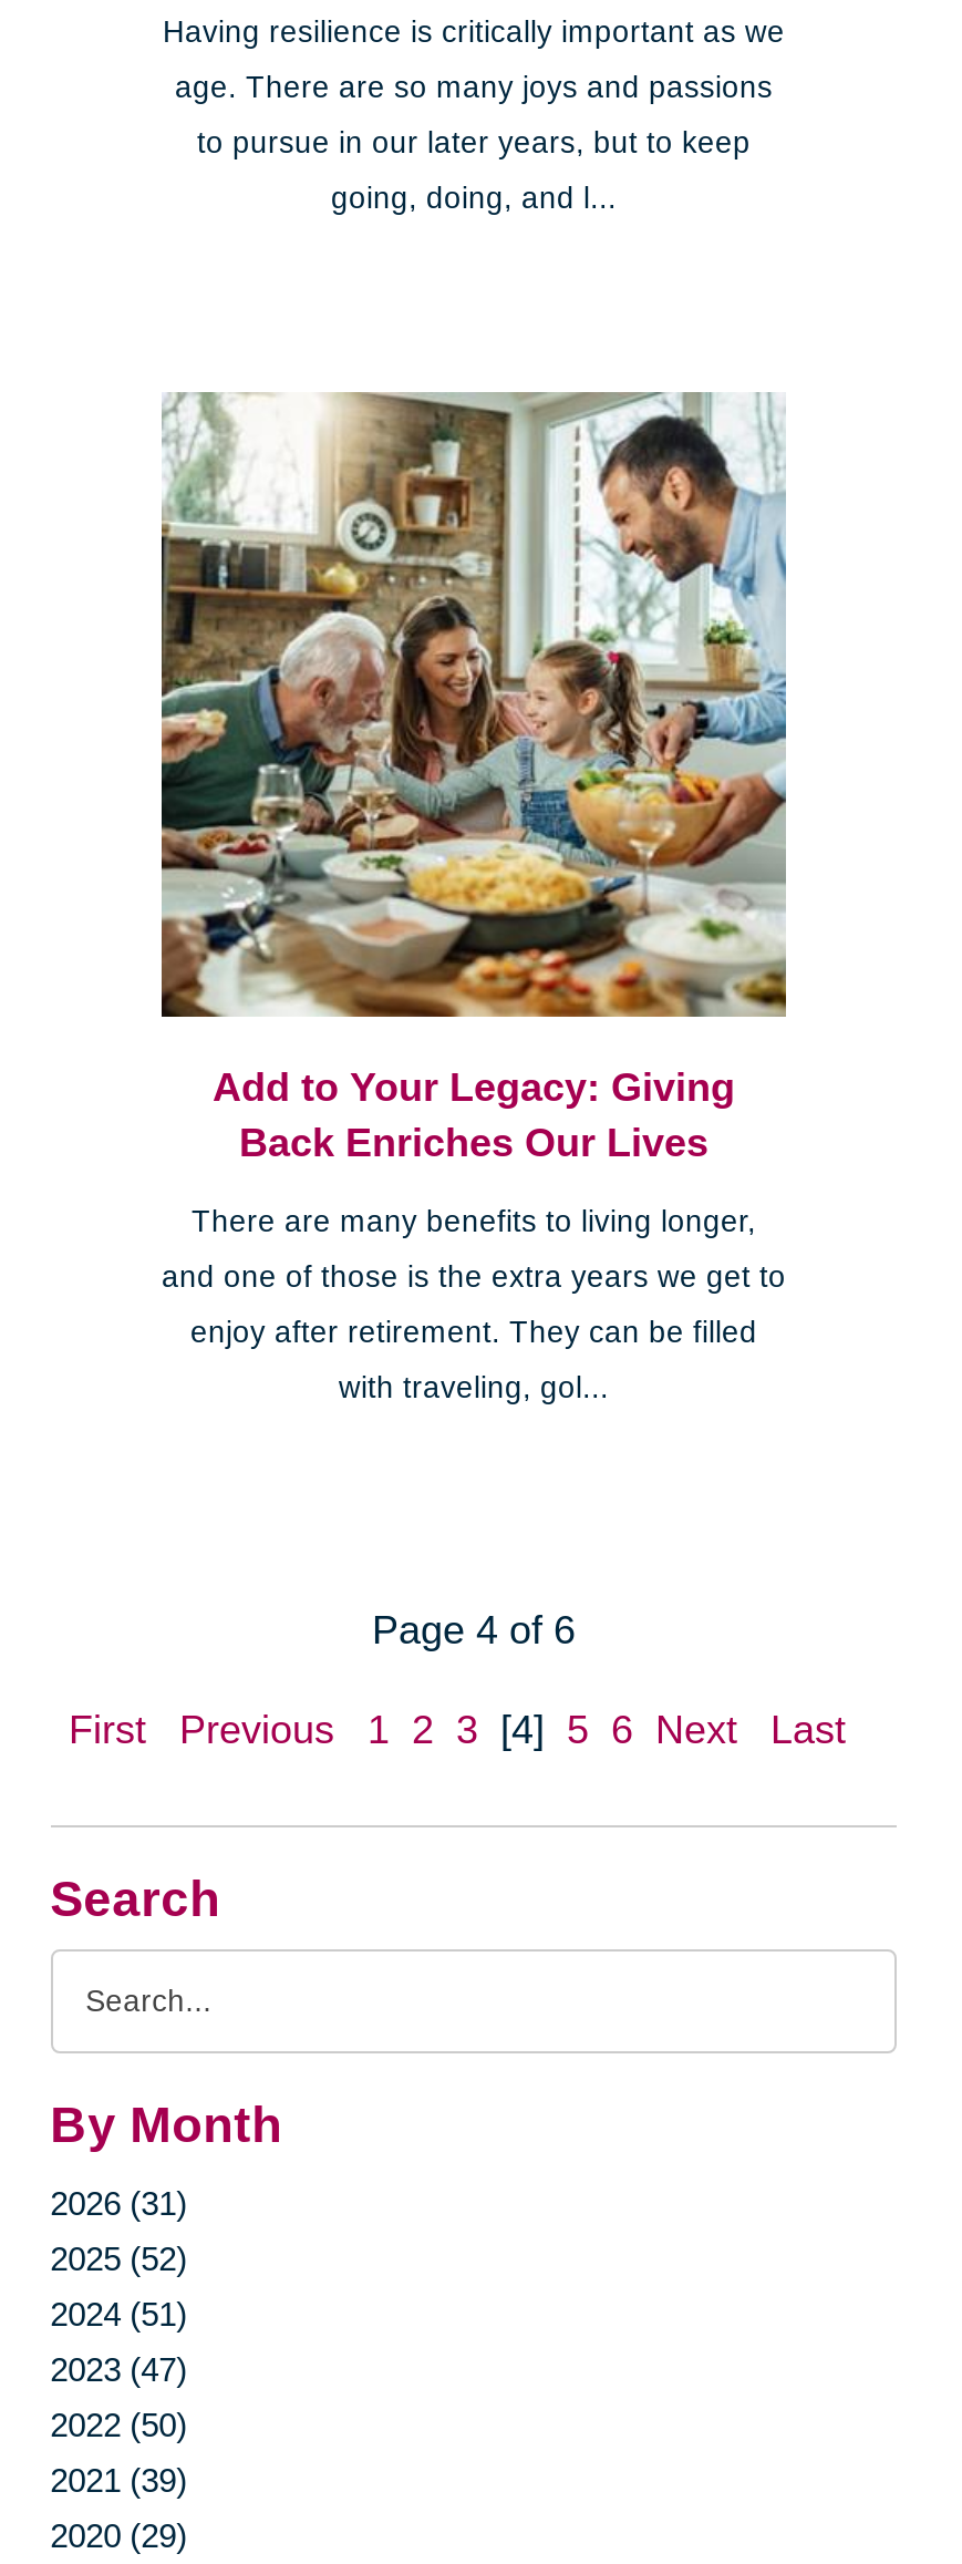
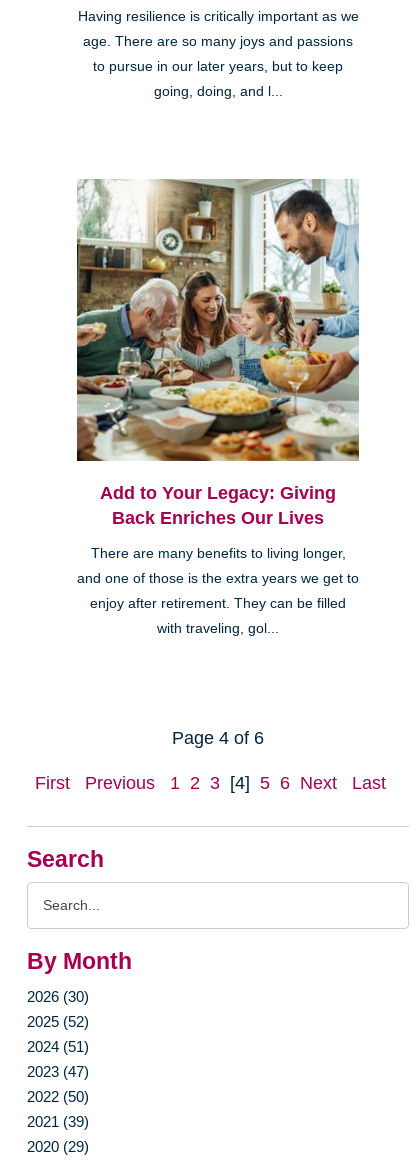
- 2026 (31)
+ 2026 (30)
